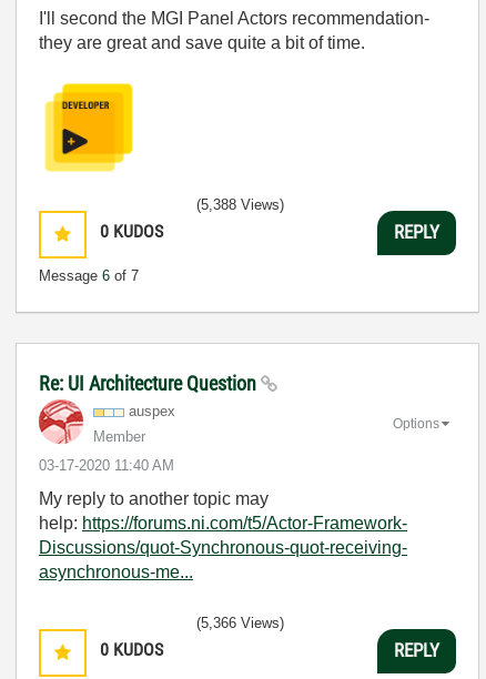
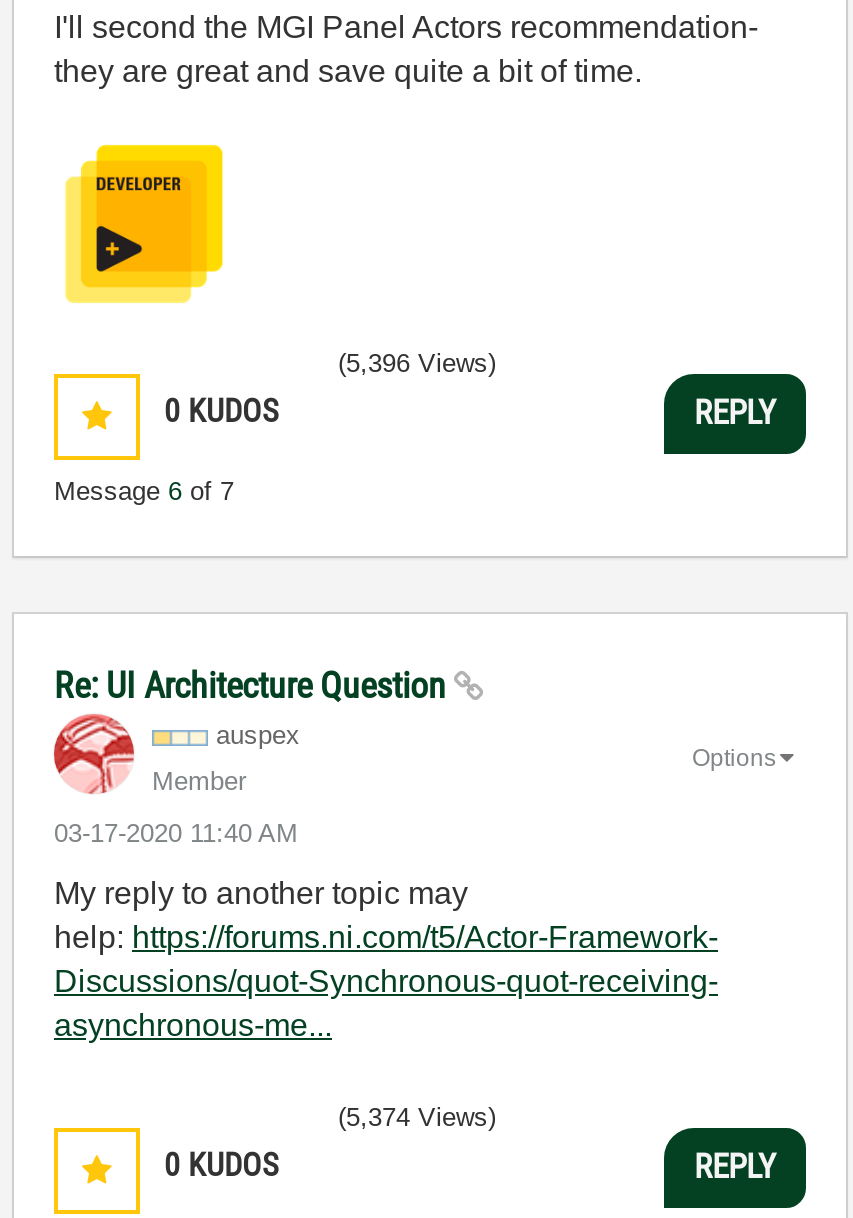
- (5,388 Views)
+ (5,396 Views)

- (5,366 Views)
+ (5,374 Views)
